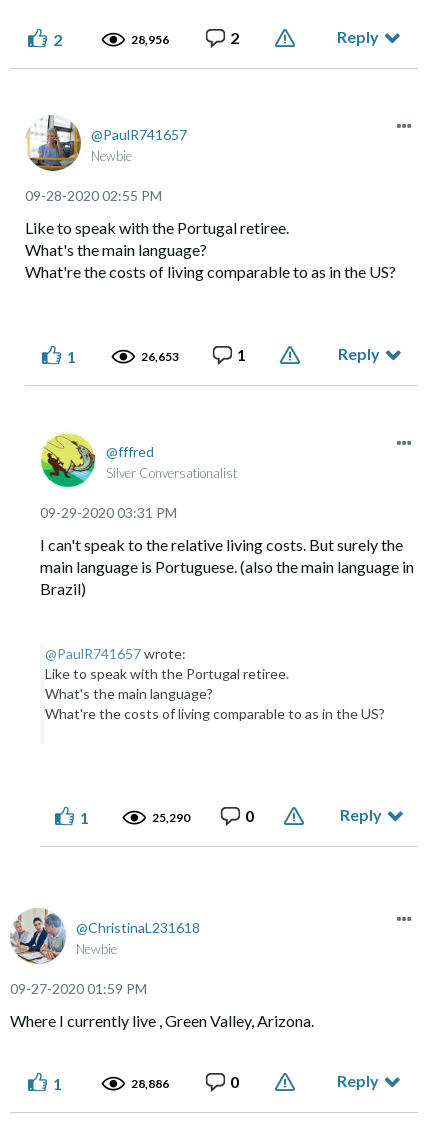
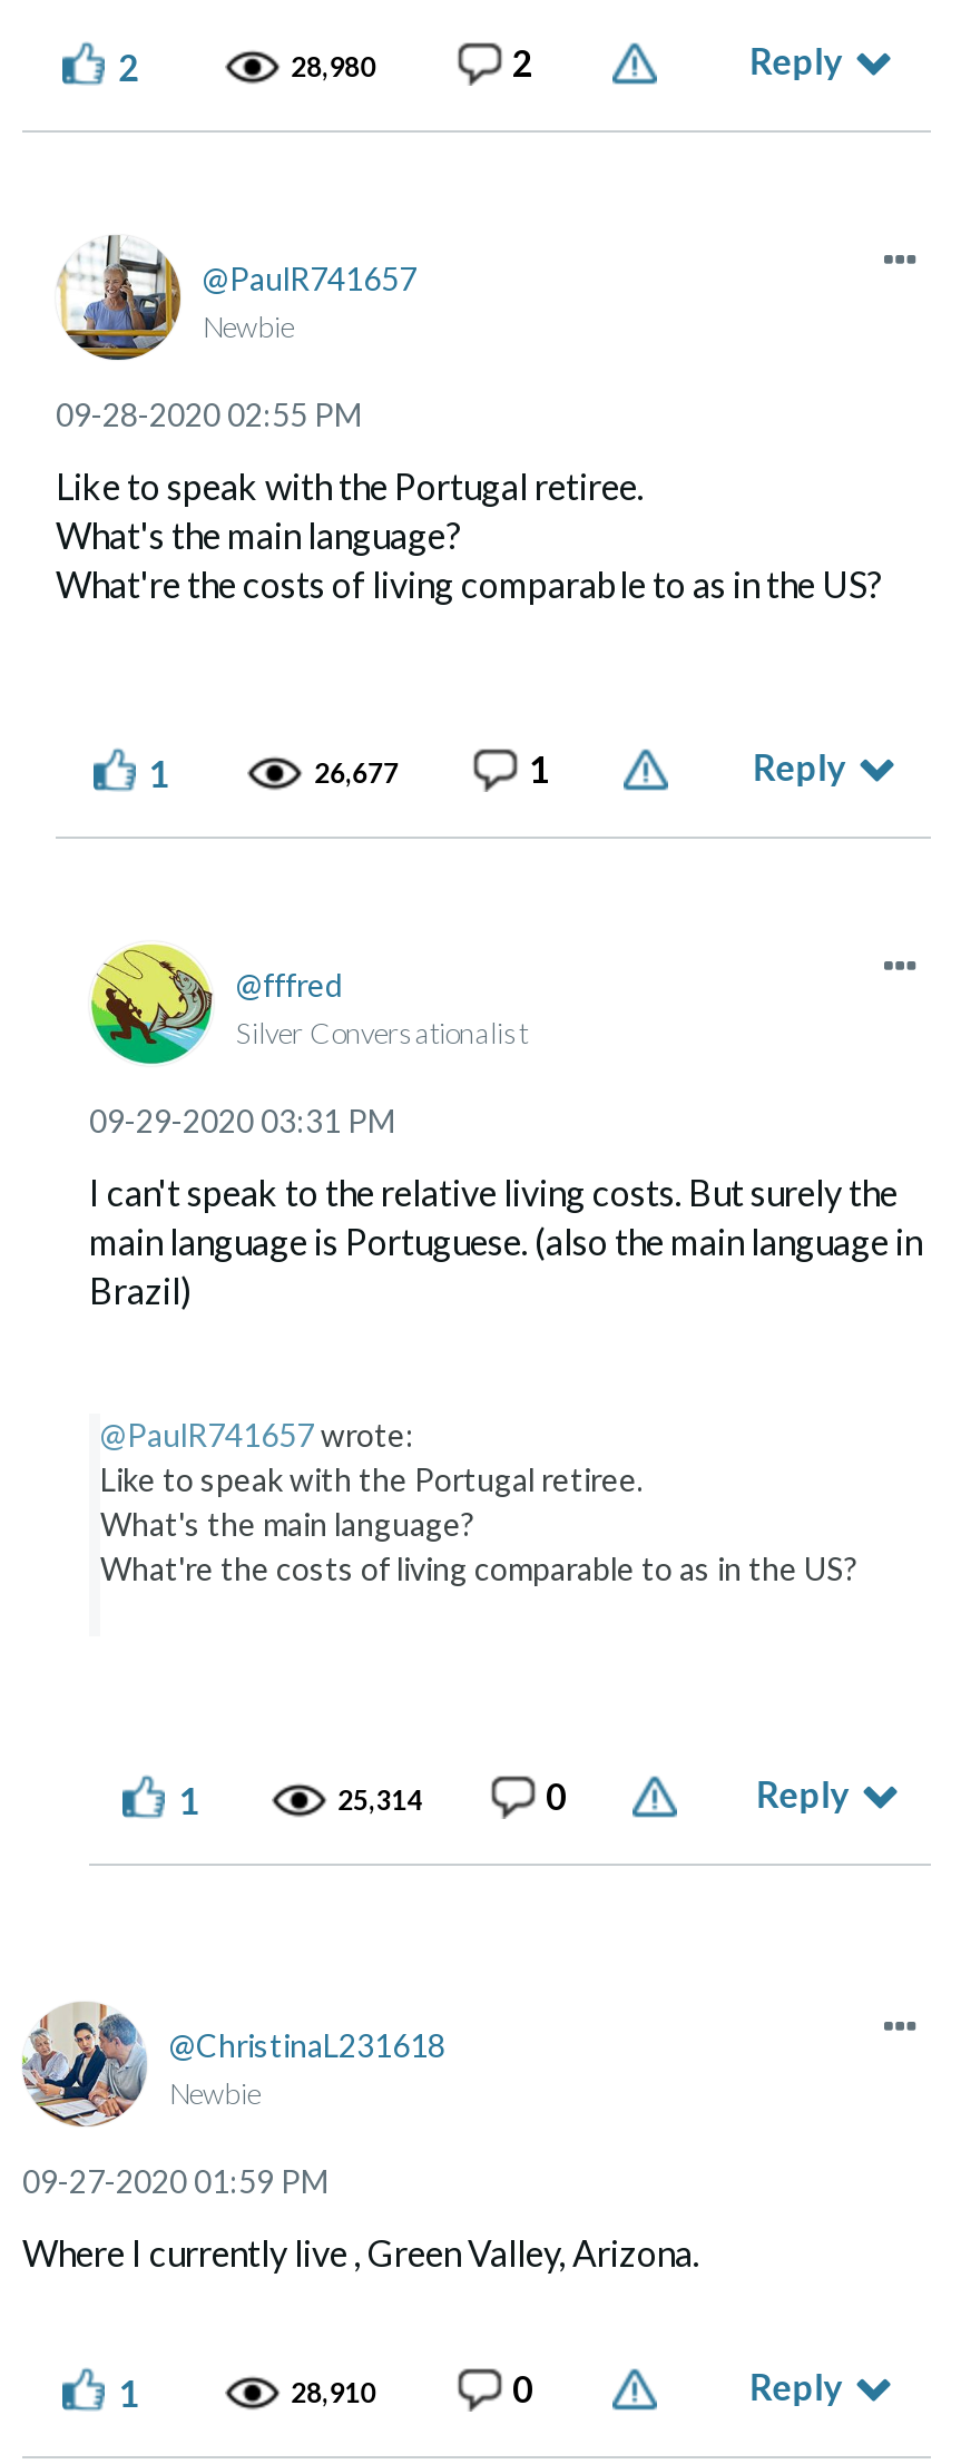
- 28,956
+ 28,980

- 26,653
+ 26,677

- 25,290
+ 25,314

- 28,886
+ 28,910
